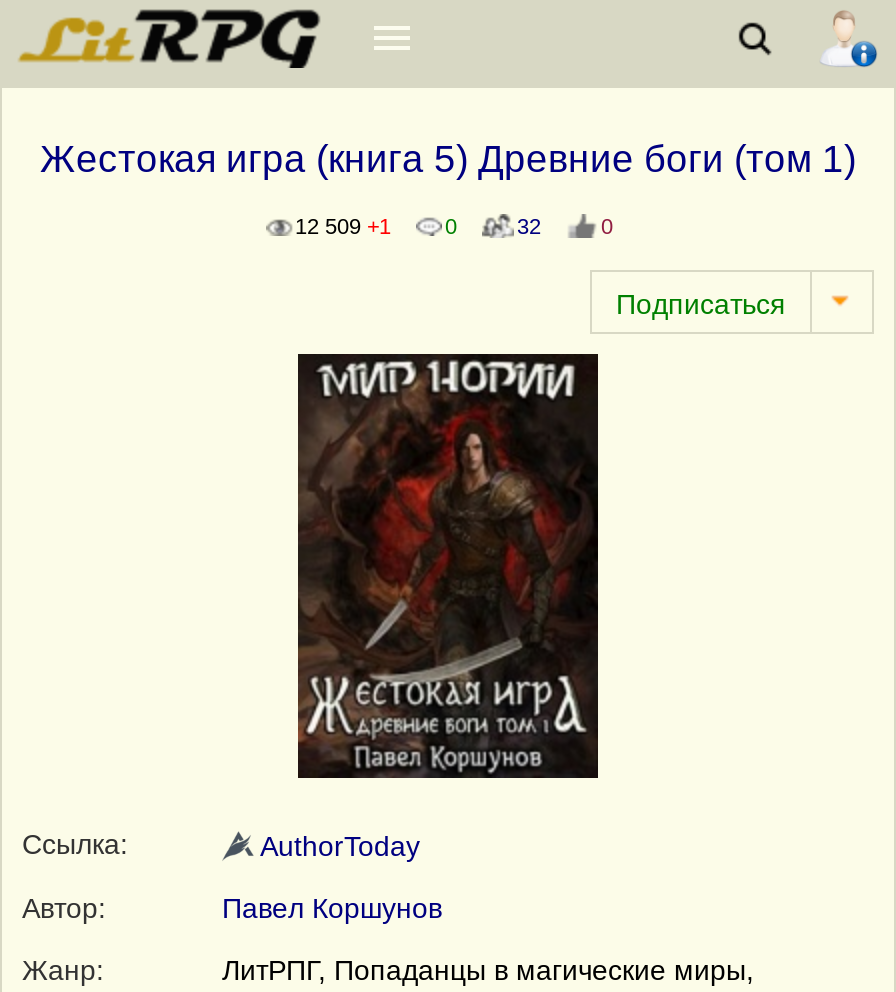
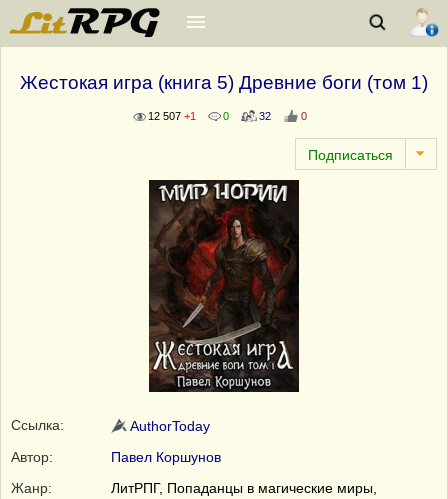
- 12 509 +1
+ 12 507 +1
